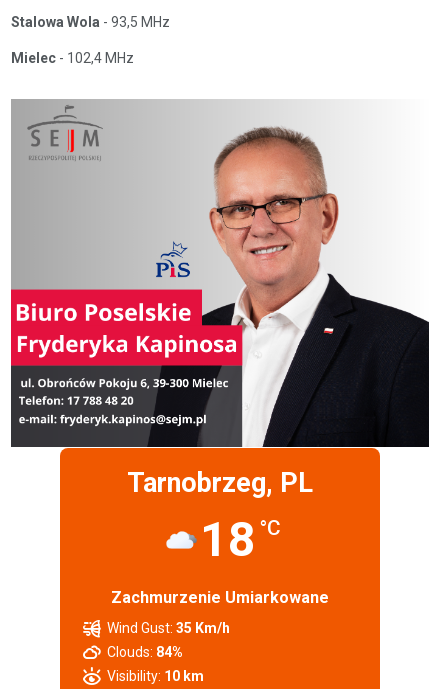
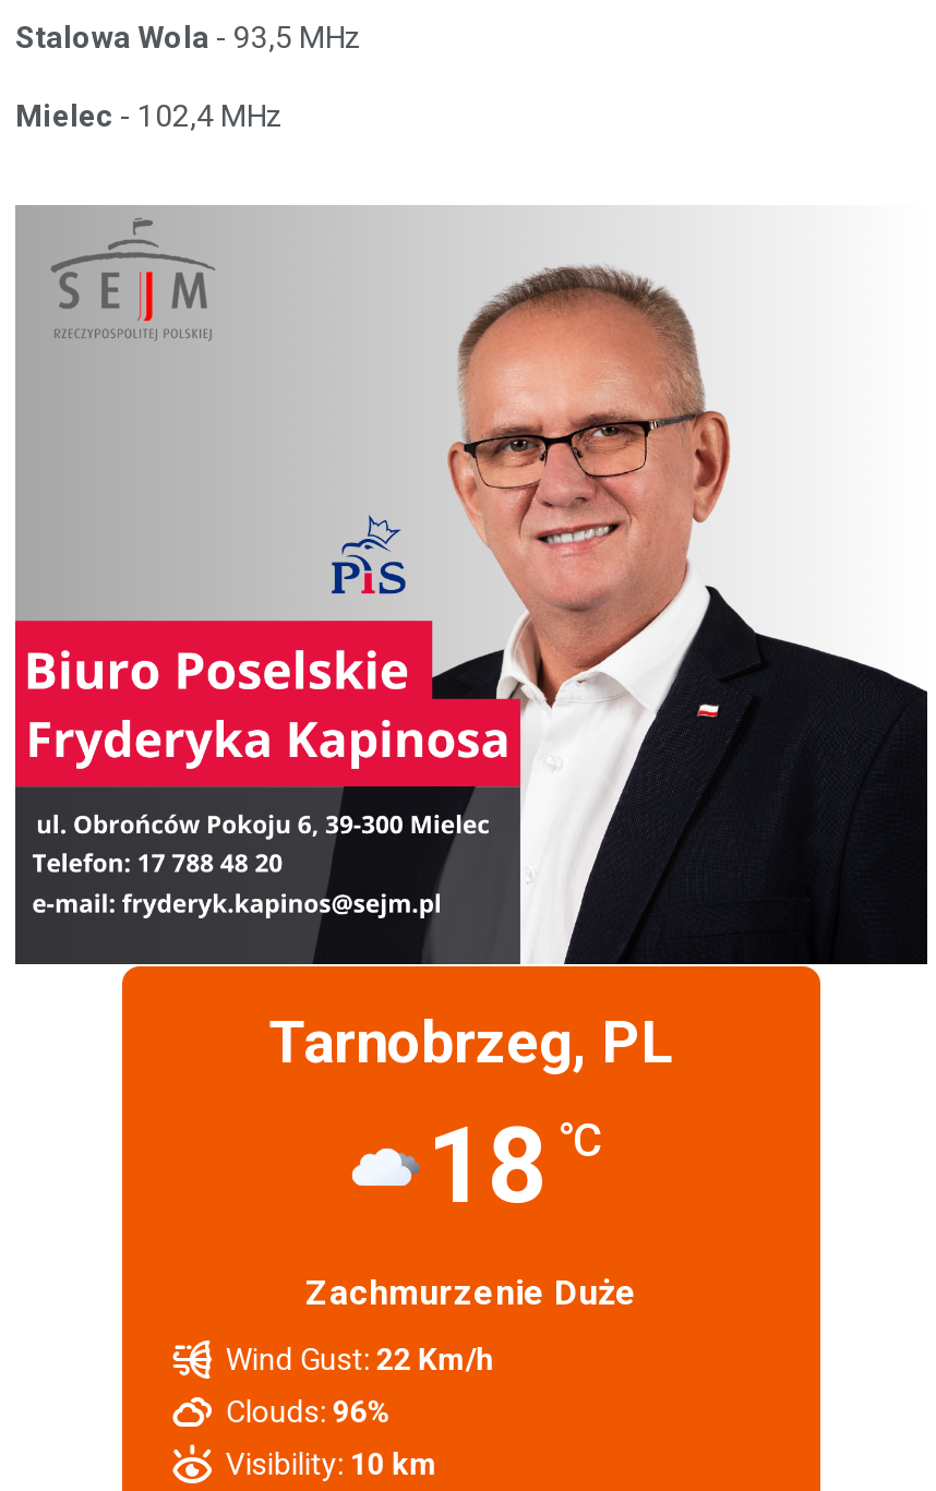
- Zachmurzenie Umiarkowane
+ Zachmurzenie Duże

- Wind Gust: 35 Km/h
+ Wind Gust: 22 Km/h

- Clouds: 84%
+ Clouds: 96%
